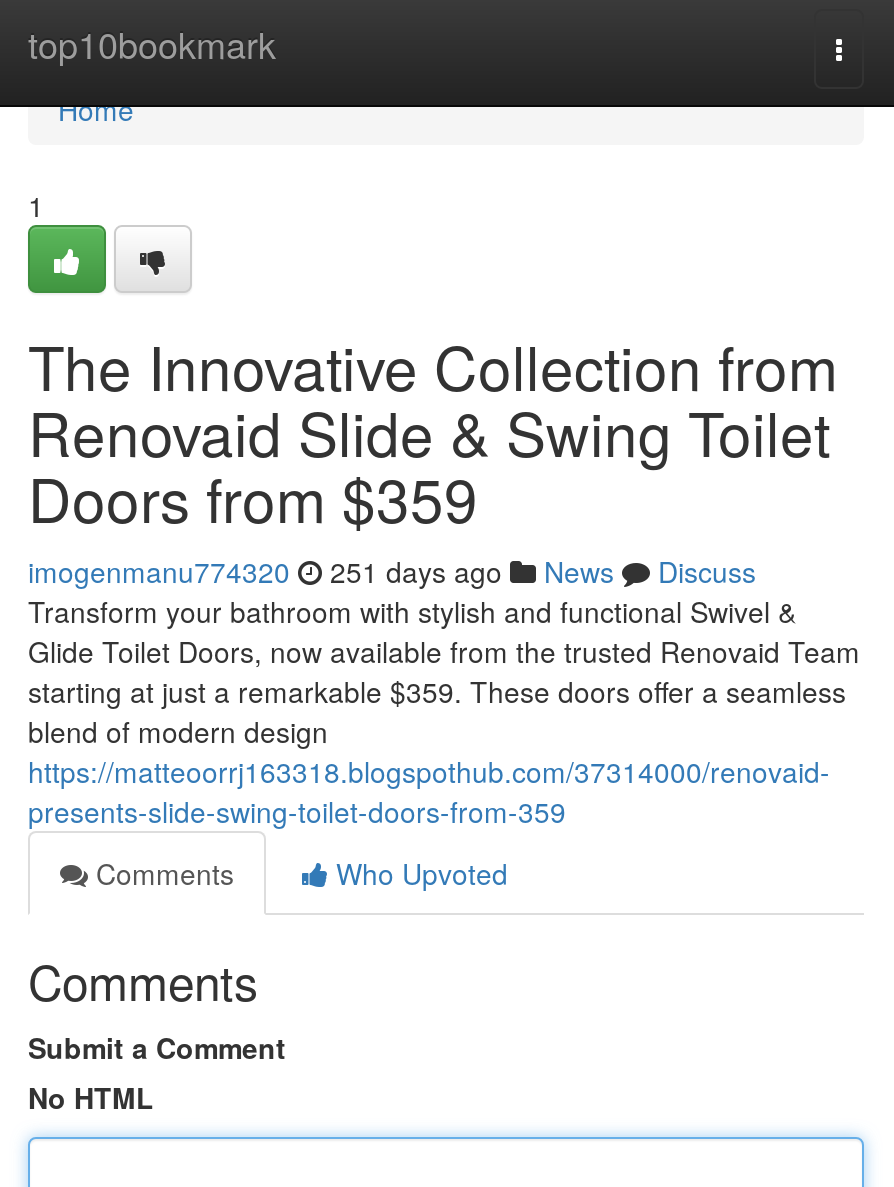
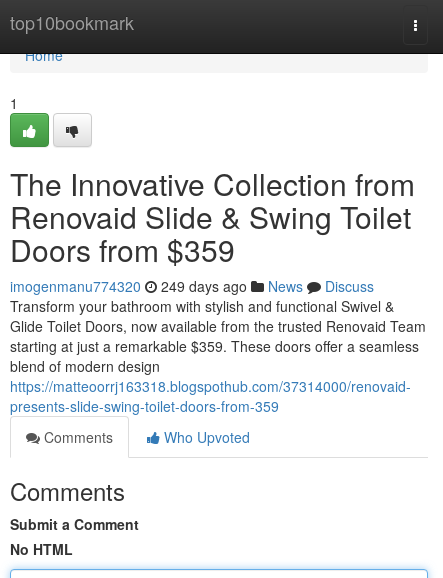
- imogenmanu774320 251 days ago News Discuss
+ imogenmanu774320 249 days ago News Discuss
